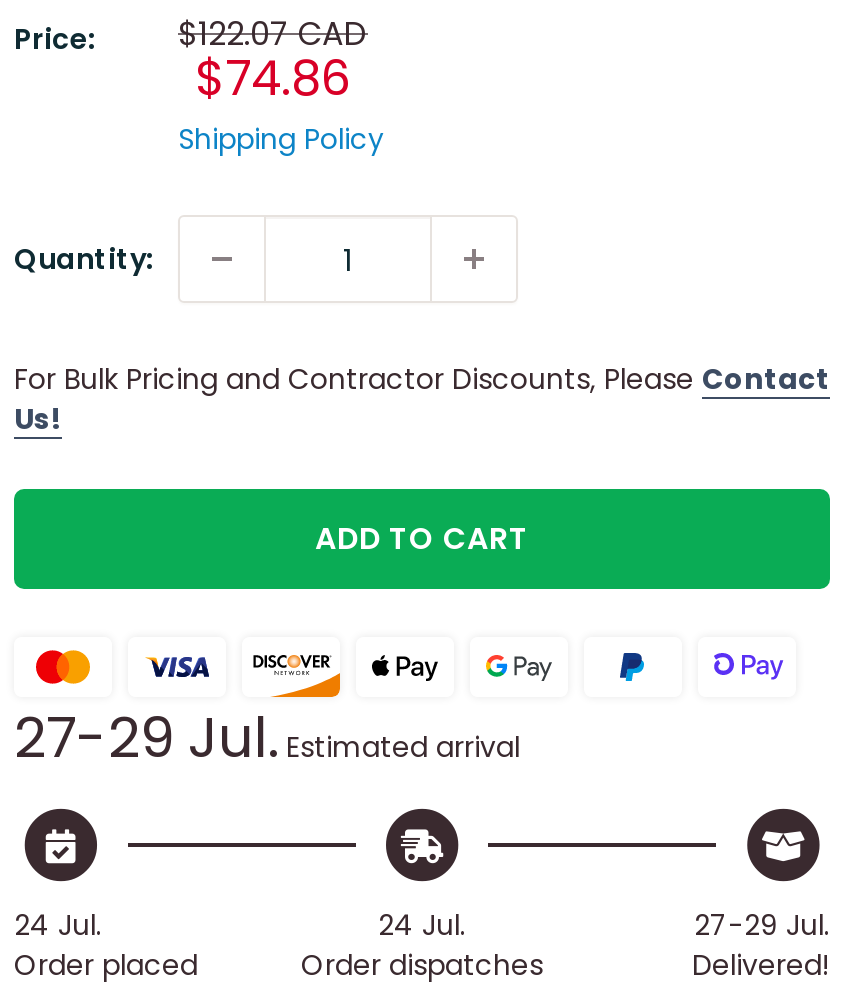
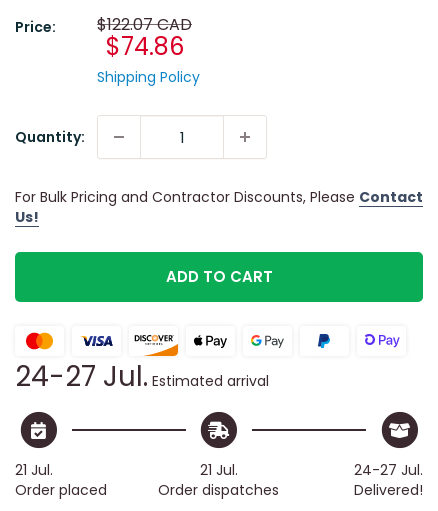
- 27-29 Jul.Estimated arrival
+ 24-27 Jul.Estimated arrival

- 24 Jul.
+ 21 Jul.

- 24 Jul.
+ 21 Jul.

- 27-29 Jul.
+ 24-27 Jul.
